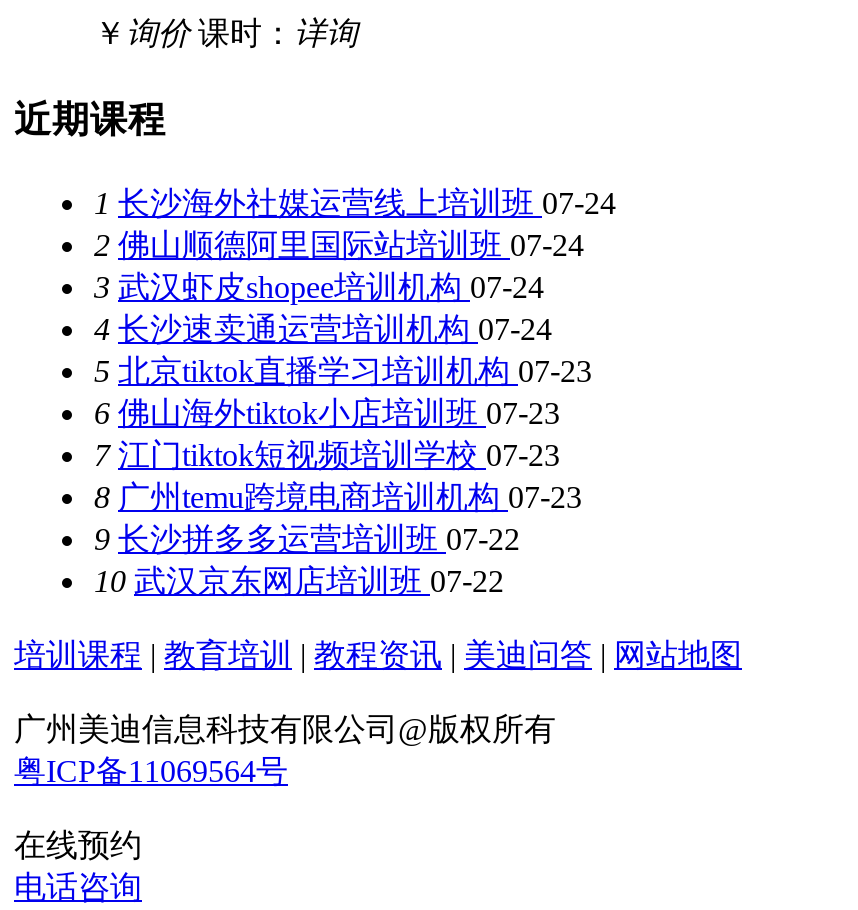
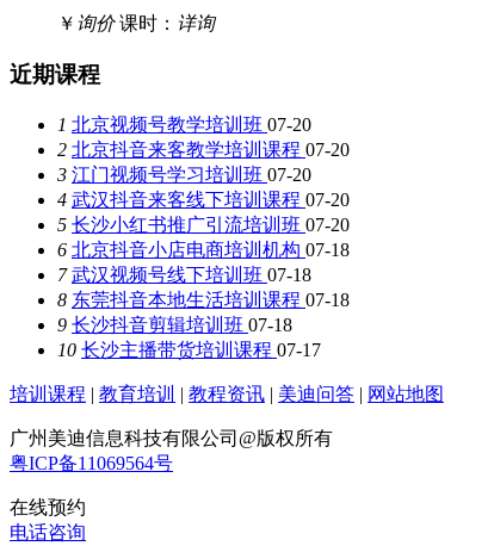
- 1 长沙海外社媒运营线上培训班07-24
- 2 佛山顺德阿里国际站培训班07-24
- 3 武汉虾皮shopee培训机构07-24
- 4 长沙速卖通运营培训机构07-24
- 5 北京tiktok直播学习培训机构07-23
- 6 佛山海外tiktok小店培训班07-23
- 7 江门tiktok短视频培训学校07-23
- 8 广州temu跨境电商培训机构07-23
- 9 长沙拼多多运营培训班07-22
- 10 武汉京东网店培训班07-22
+ 1 北京视频号教学培训班07-20
+ 2 北京抖音来客教学培训课程07-20
+ 3 江门视频号学习培训班07-20
+ 4 武汉抖音来客线下培训课程07-20
+ 5 长沙小红书推广引流培训班07-20
+ 6 北京抖音小店电商培训机构07-18
+ 7 武汉视频号线下培训班07-18
+ 8 东莞抖音本地生活培训课程07-18
+ 9 长沙抖音剪辑培训班07-18
+ 10 长沙主播带货培训课程07-17
